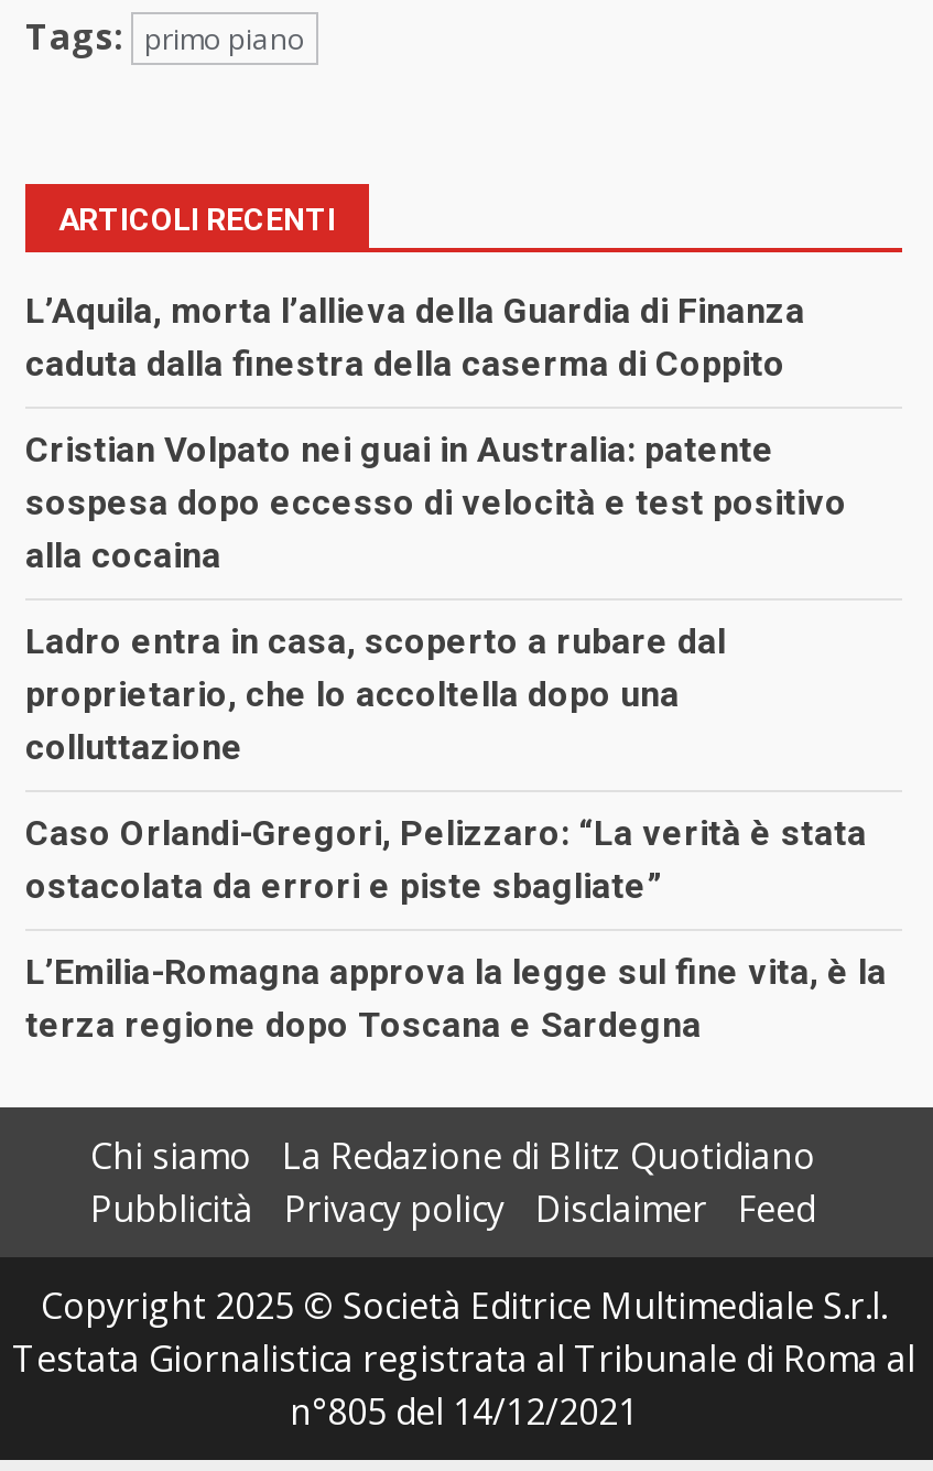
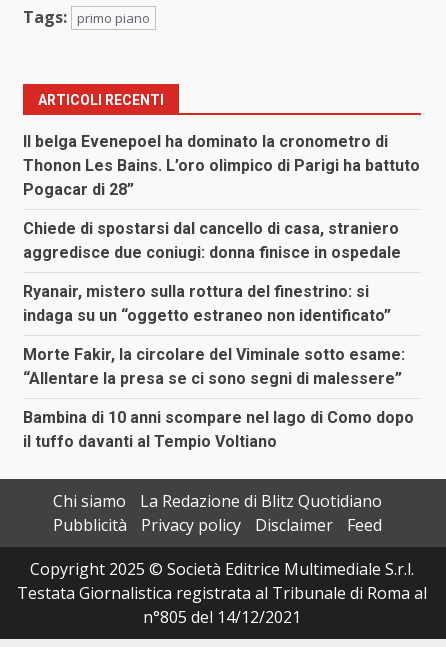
- L’Aquila, morta l’allieva della Guardia di Finanza
- caduta dalla finestra della caserma di Coppito
+ Il belga Evenepoel ha dominato la cronometro di
+ Thonon Les Bains. L’oro olimpico di Parigi ha battuto
+ Pogacar di 28”

- Cristian Volpato nei guai in Australia: patente
- sospesa dopo eccesso di velocità e test positivo
- alla cocaina
+ Chiede di spostarsi dal cancello di casa, straniero
+ aggredisce due coniugi: donna finisce in ospedale

- Ladro entra in casa, scoperto a rubare dal
- proprietario, che lo accoltella dopo una
- colluttazione
+ Ryanair, mistero sulla rottura del finestrino: si
+ indaga su un “oggetto estraneo non identificato”

- Caso Orlandi-Gregori, Pelizzaro: “La verità è stata
- ostacolata da errori e piste sbagliate”
+ Morte Fakir, la circolare del Viminale sotto esame:
+ “Allentare la presa se ci sono segni di malessere”

- L’Emilia-Romagna approva la legge sul fine vita, è la
- terza regione dopo Toscana e Sardegna
+ Bambina di 10 anni scompare nel lago di Como dopo
+ il tuffo davanti al Tempio Voltiano
